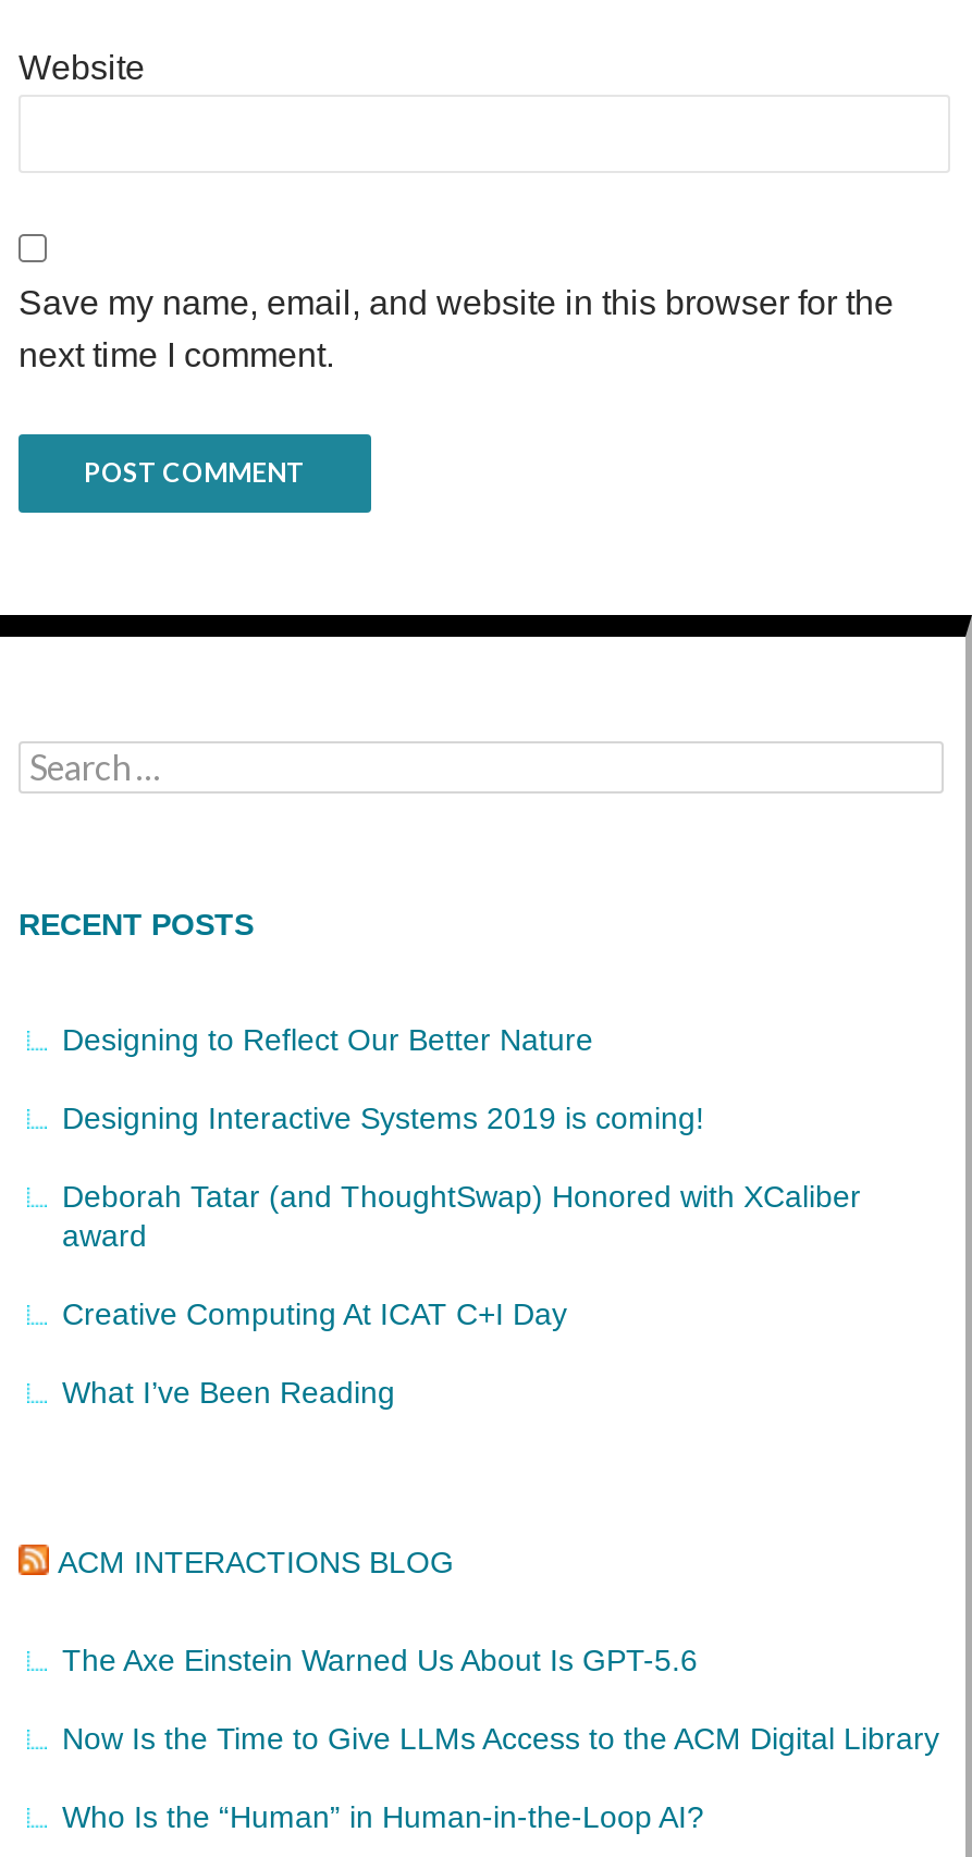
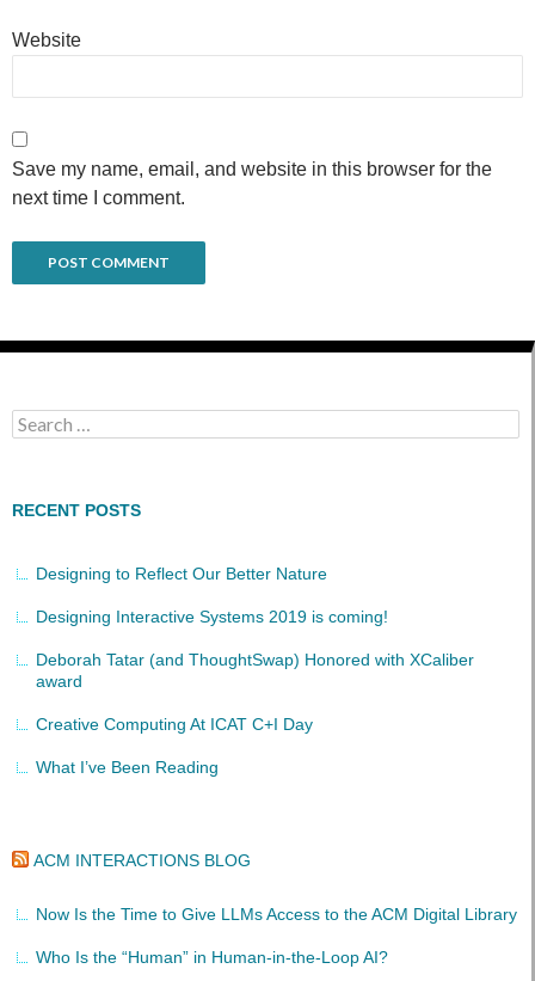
- The Axe Einstein Warned Us About Is GPT-5.6
